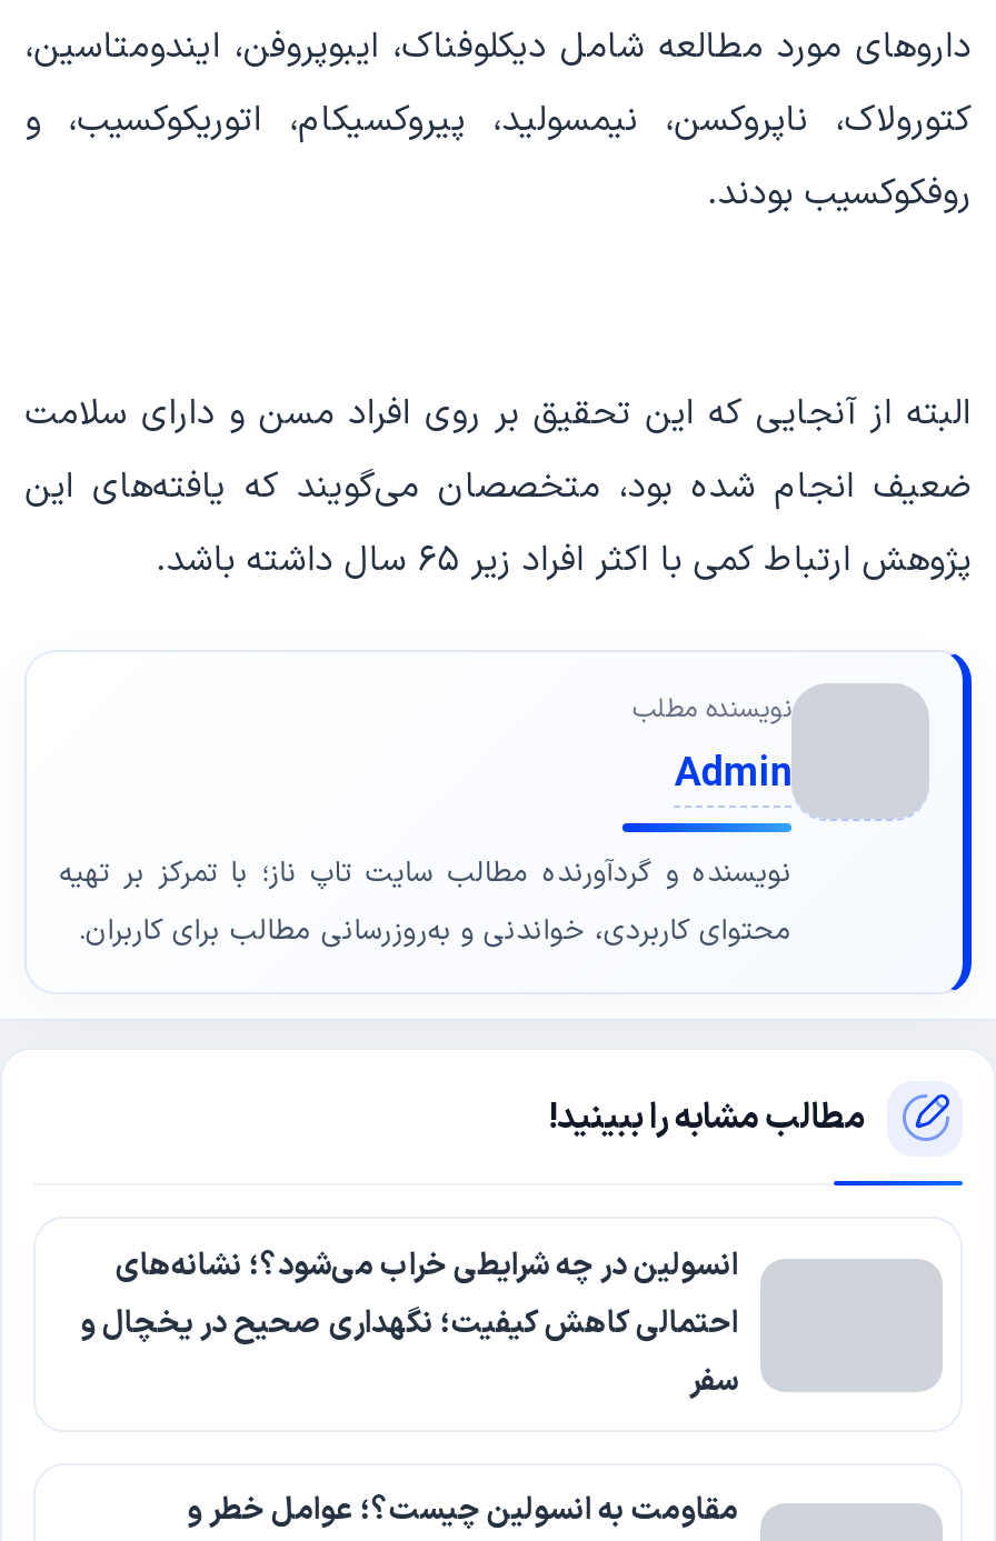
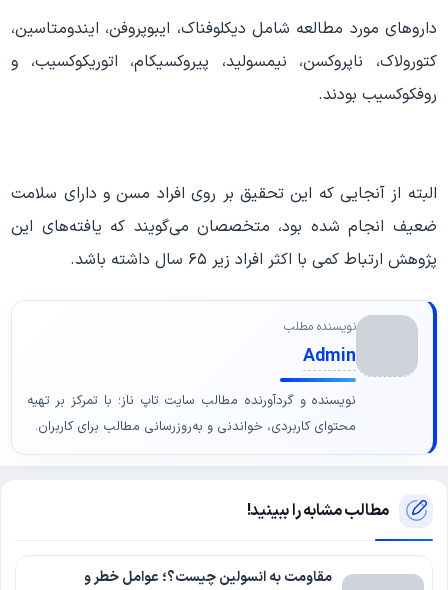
- انسولین در چه شرایطی خراب می‌شود؟؛ نشانه‌های
- احتمالی کاهش کیفیت؛ نگهداری صحیح در یخچال و
- سفر
